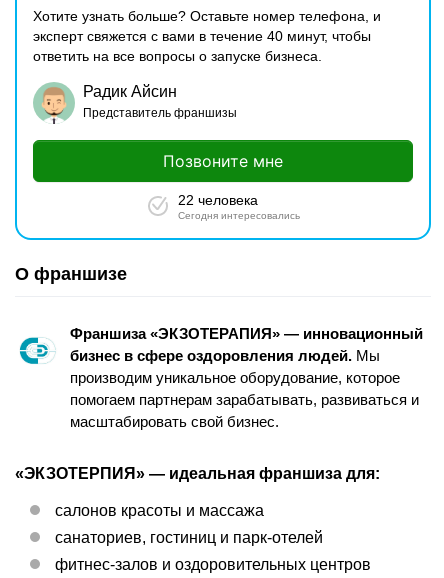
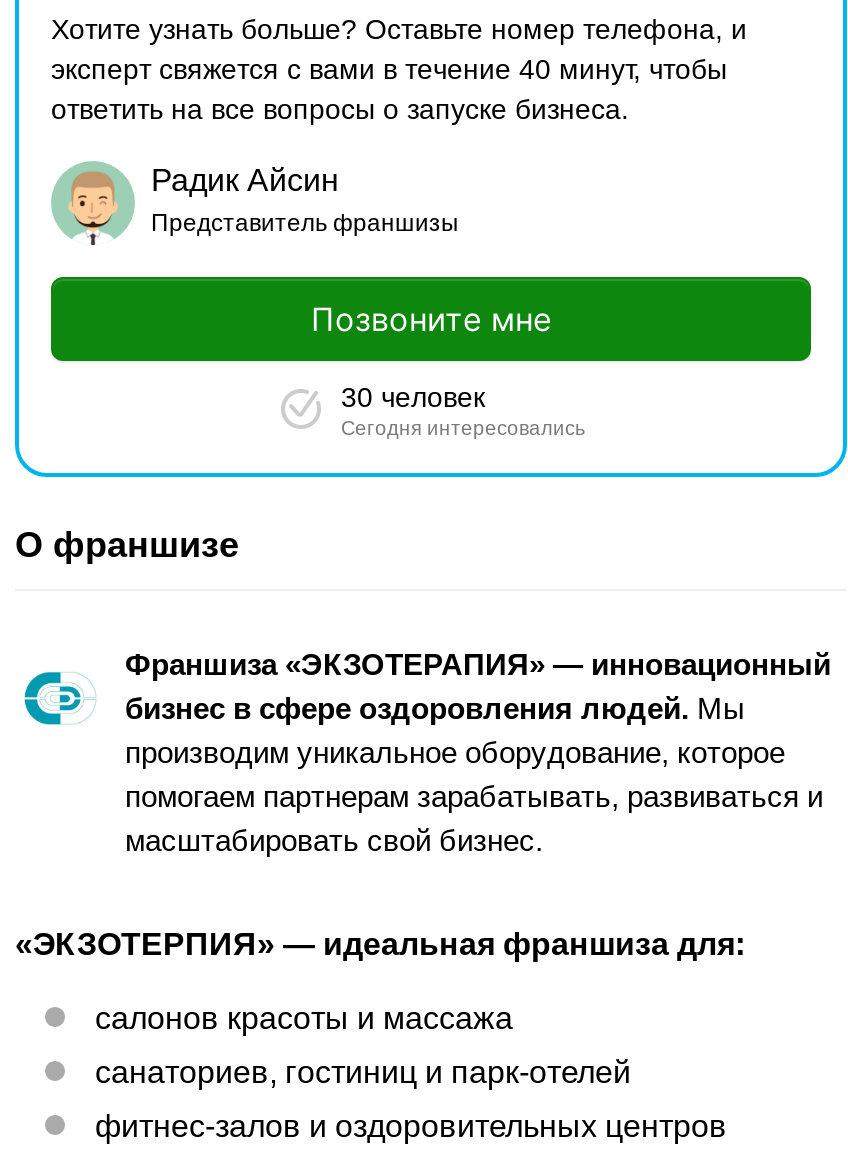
- 22 человека
+ 30 человек
